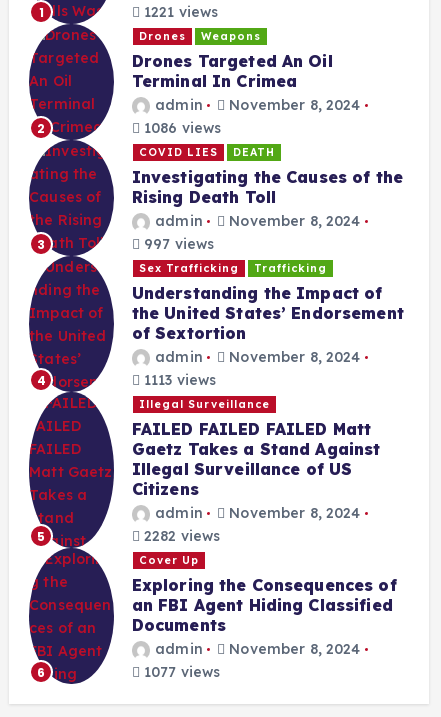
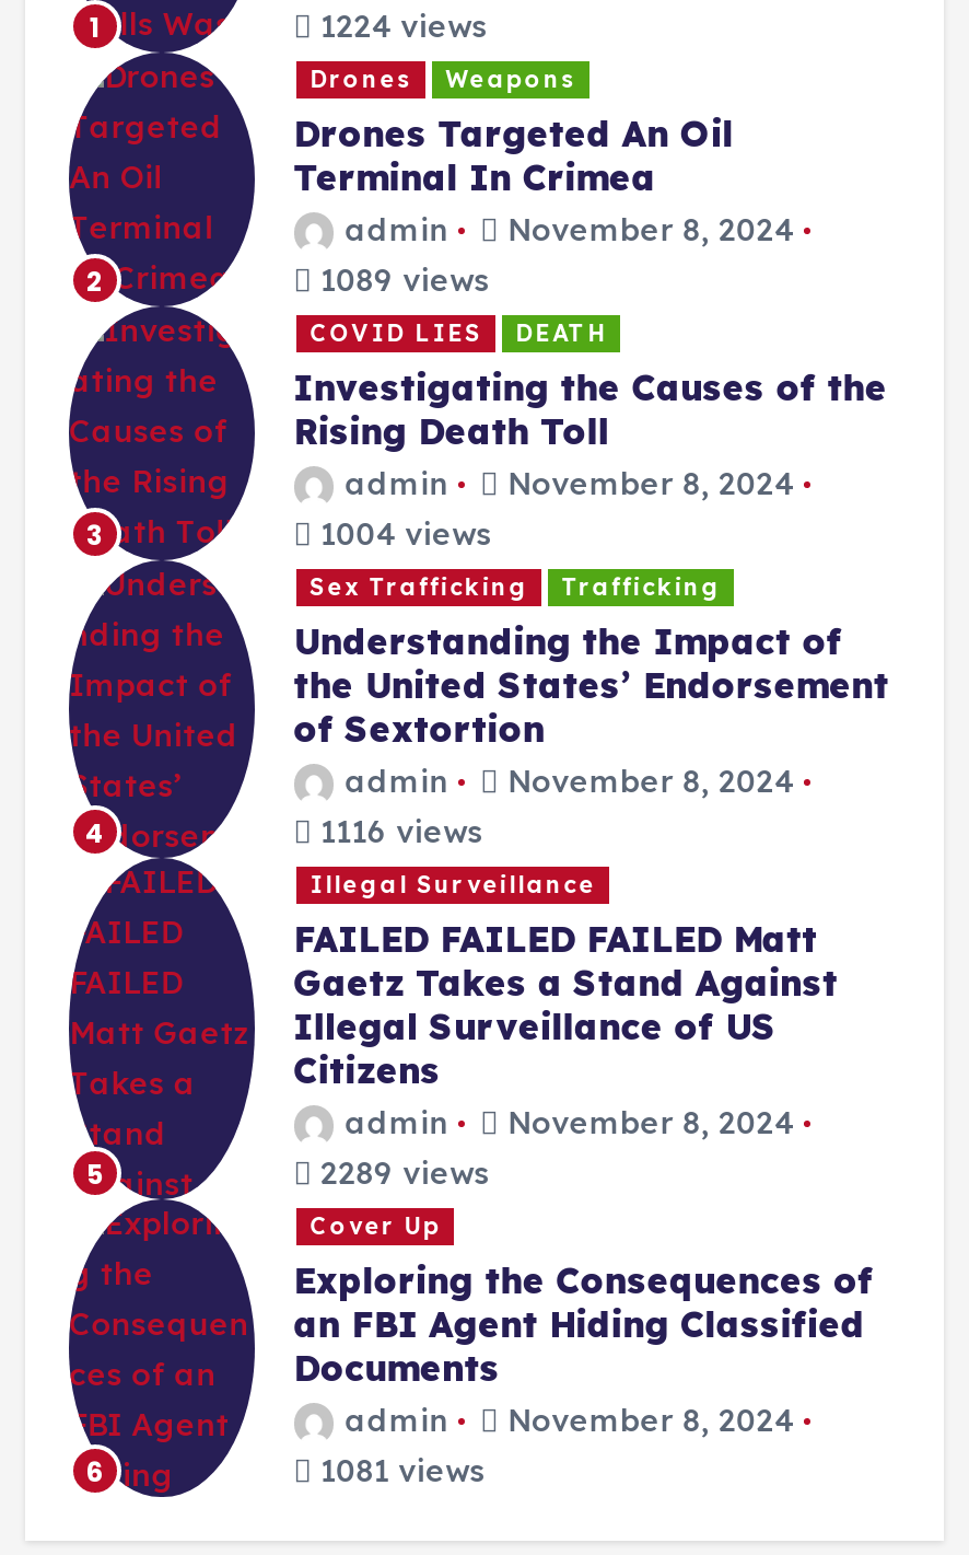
- 1221 views
+ 1224 views

- 1086 views
+ 1089 views

- 997 views
+ 1004 views

- 1113 views
+ 1116 views

- 2282 views
+ 2289 views

- 1077 views
+ 1081 views
